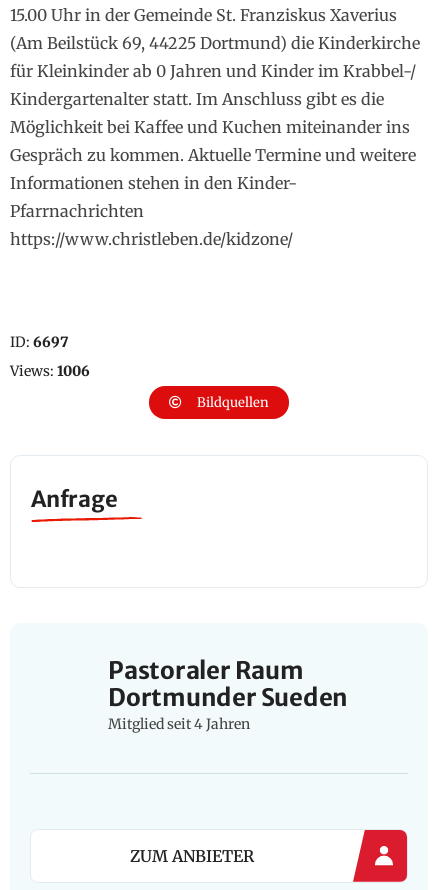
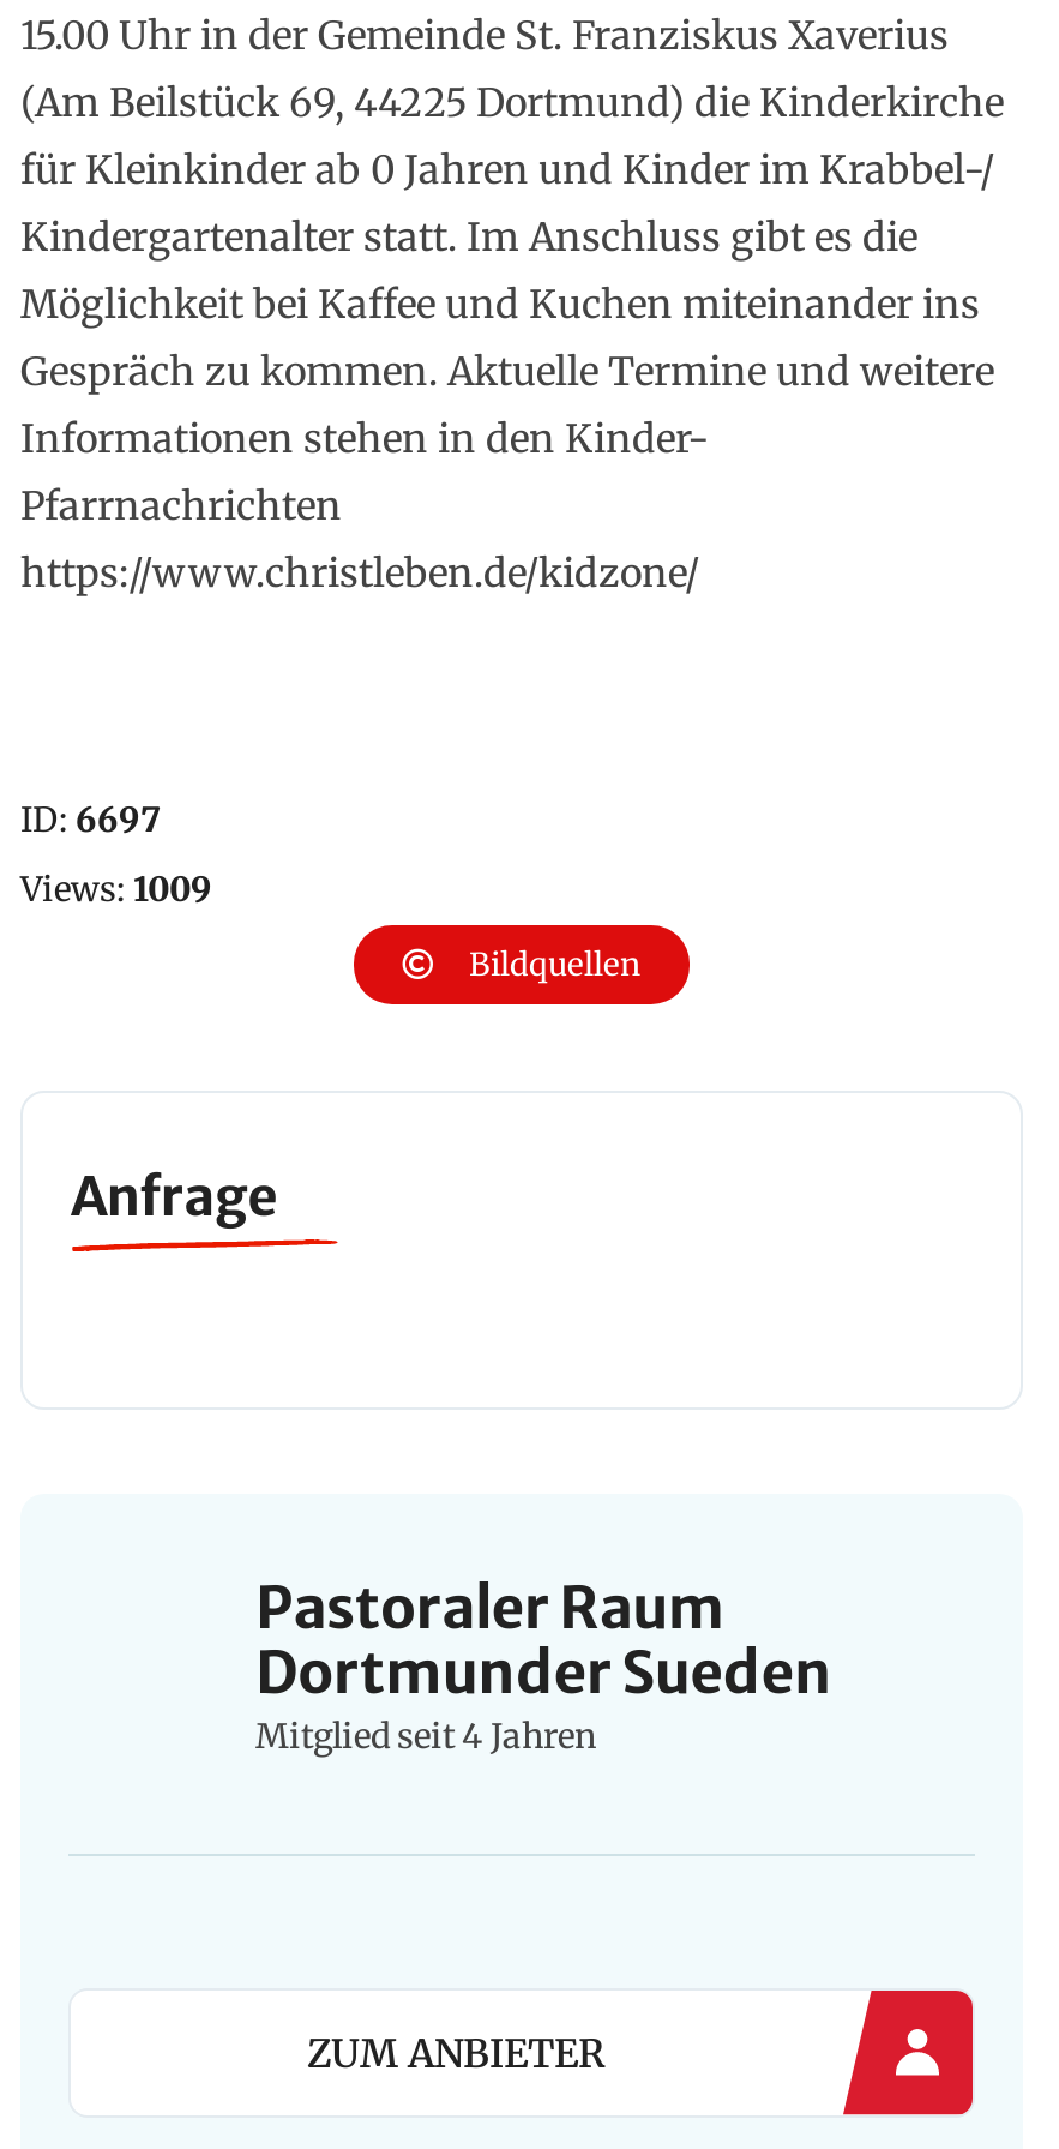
- Views: 1006
+ Views: 1009
